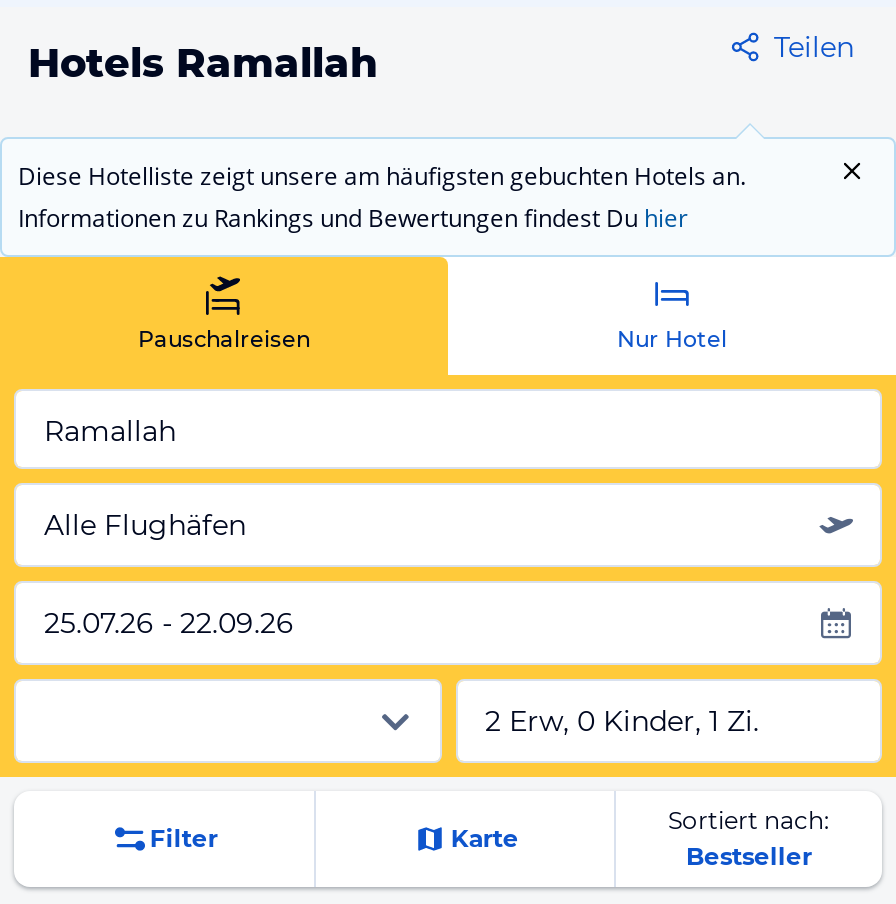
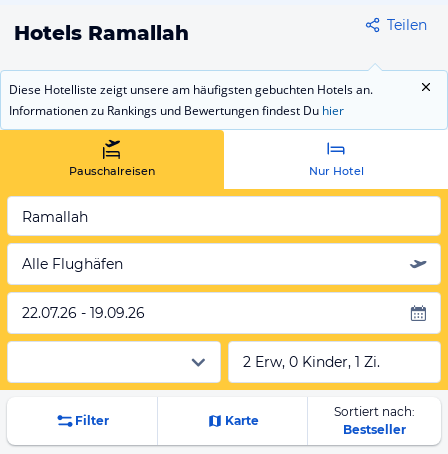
- 25.07.26 - 22.09.26
+ 22.07.26 - 19.09.26
